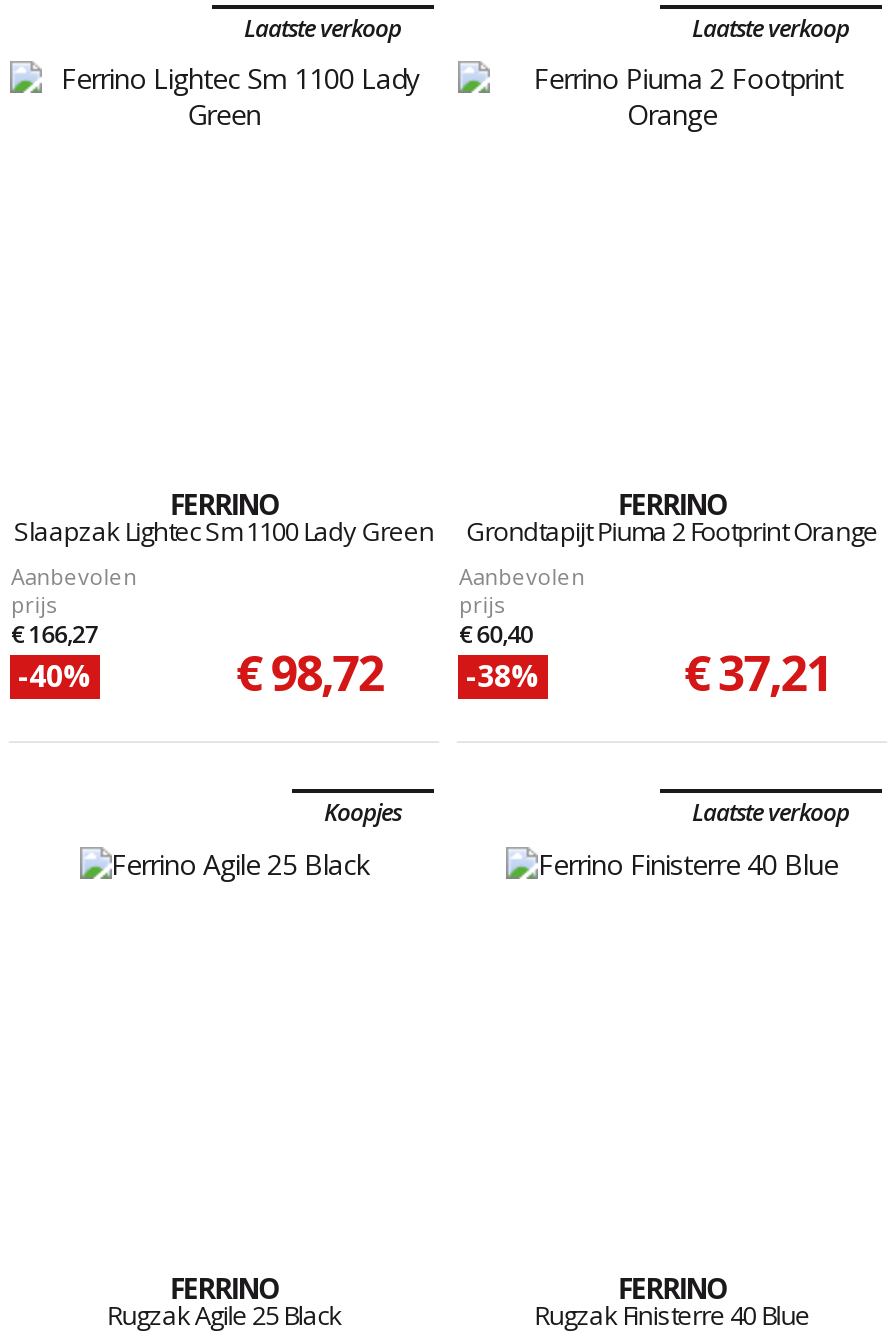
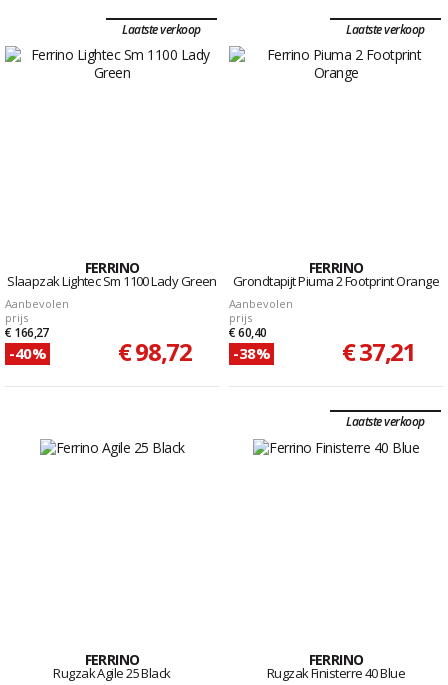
- Koopjes
